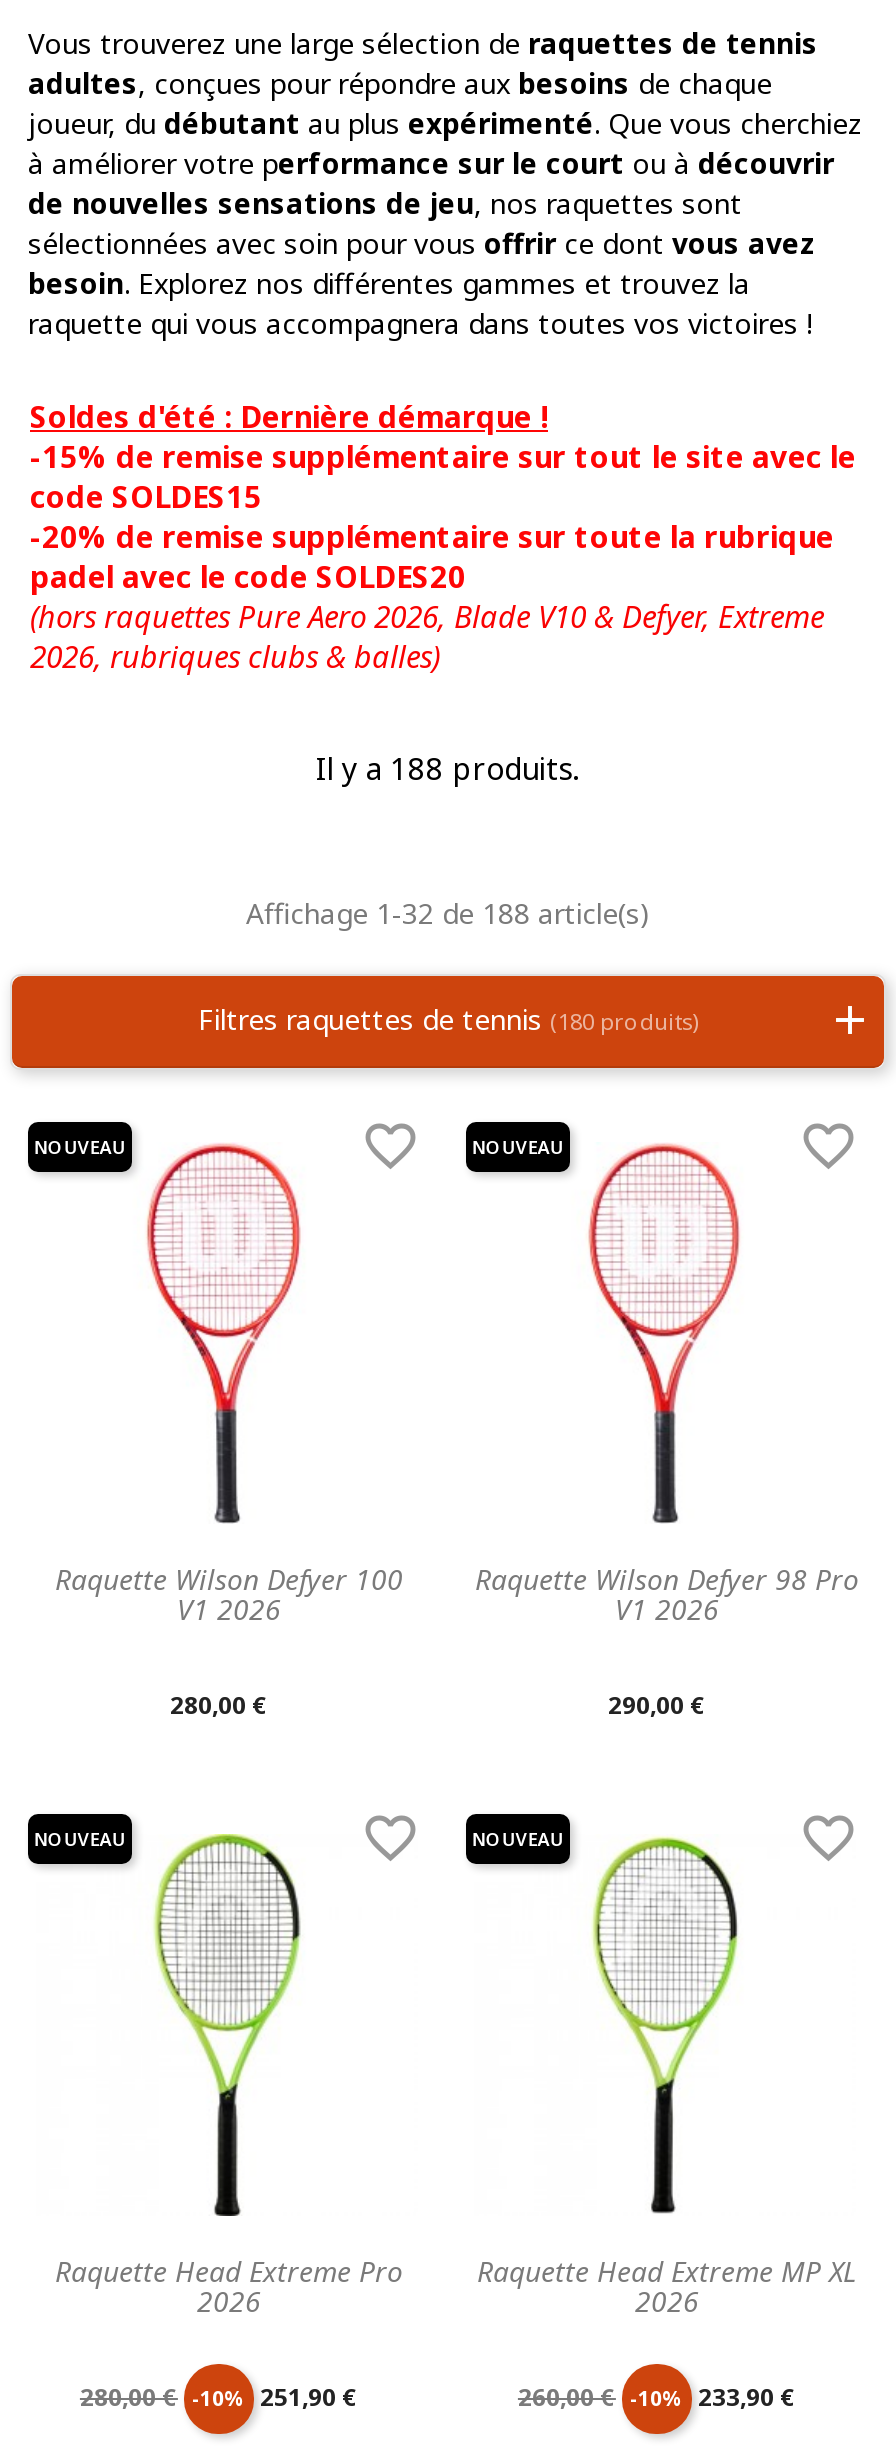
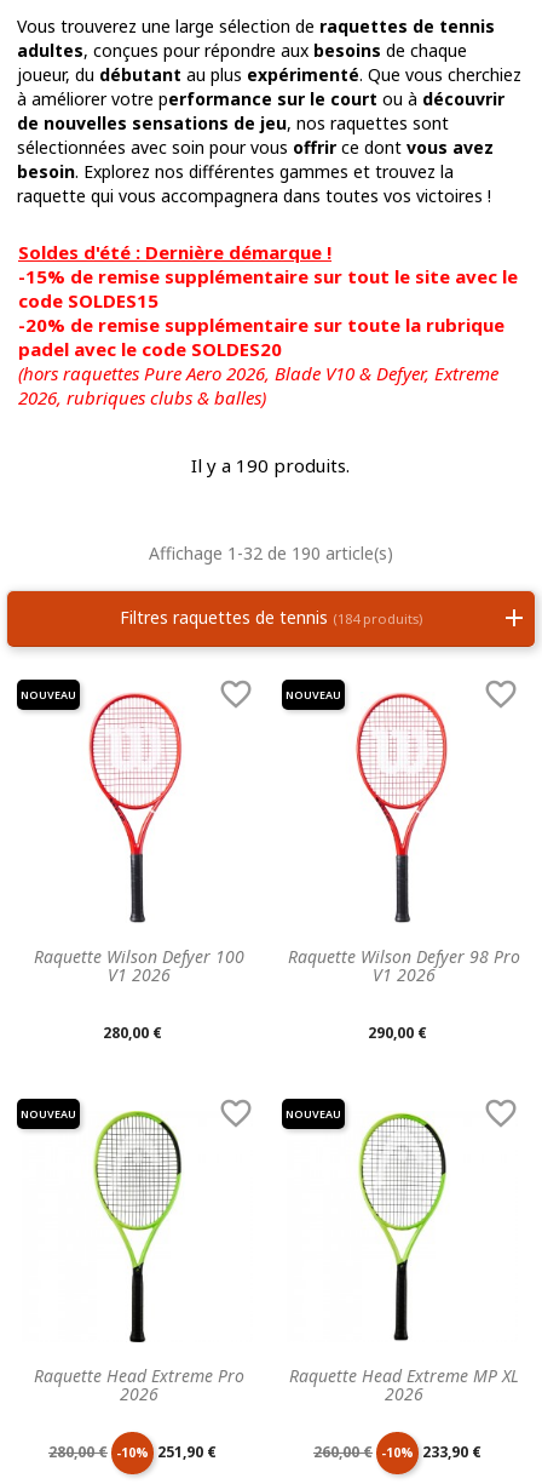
- Il y a 188 produits.
+ Il y a 190 produits.

- Affichage 1-32 de 188 article(s)
+ Affichage 1-32 de 190 article(s)

- Filtres raquettes de tennis (180 produits)
+ Filtres raquettes de tennis (184 produits)
